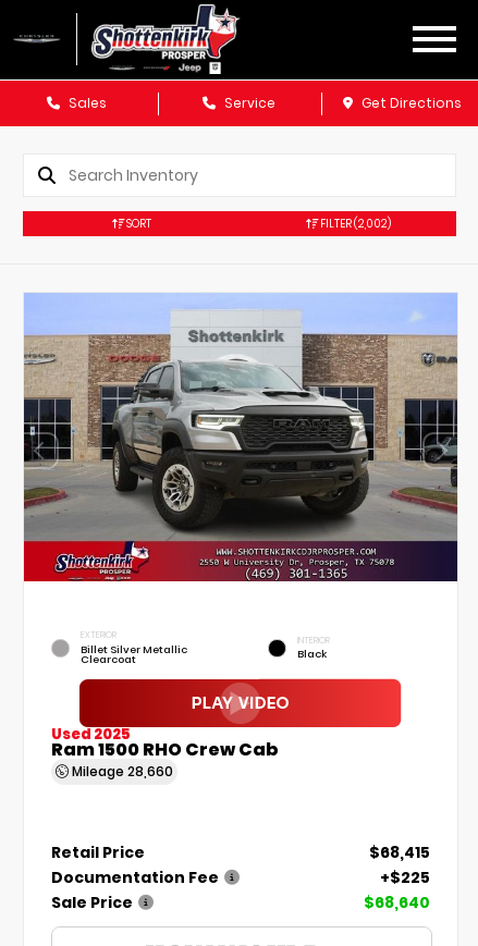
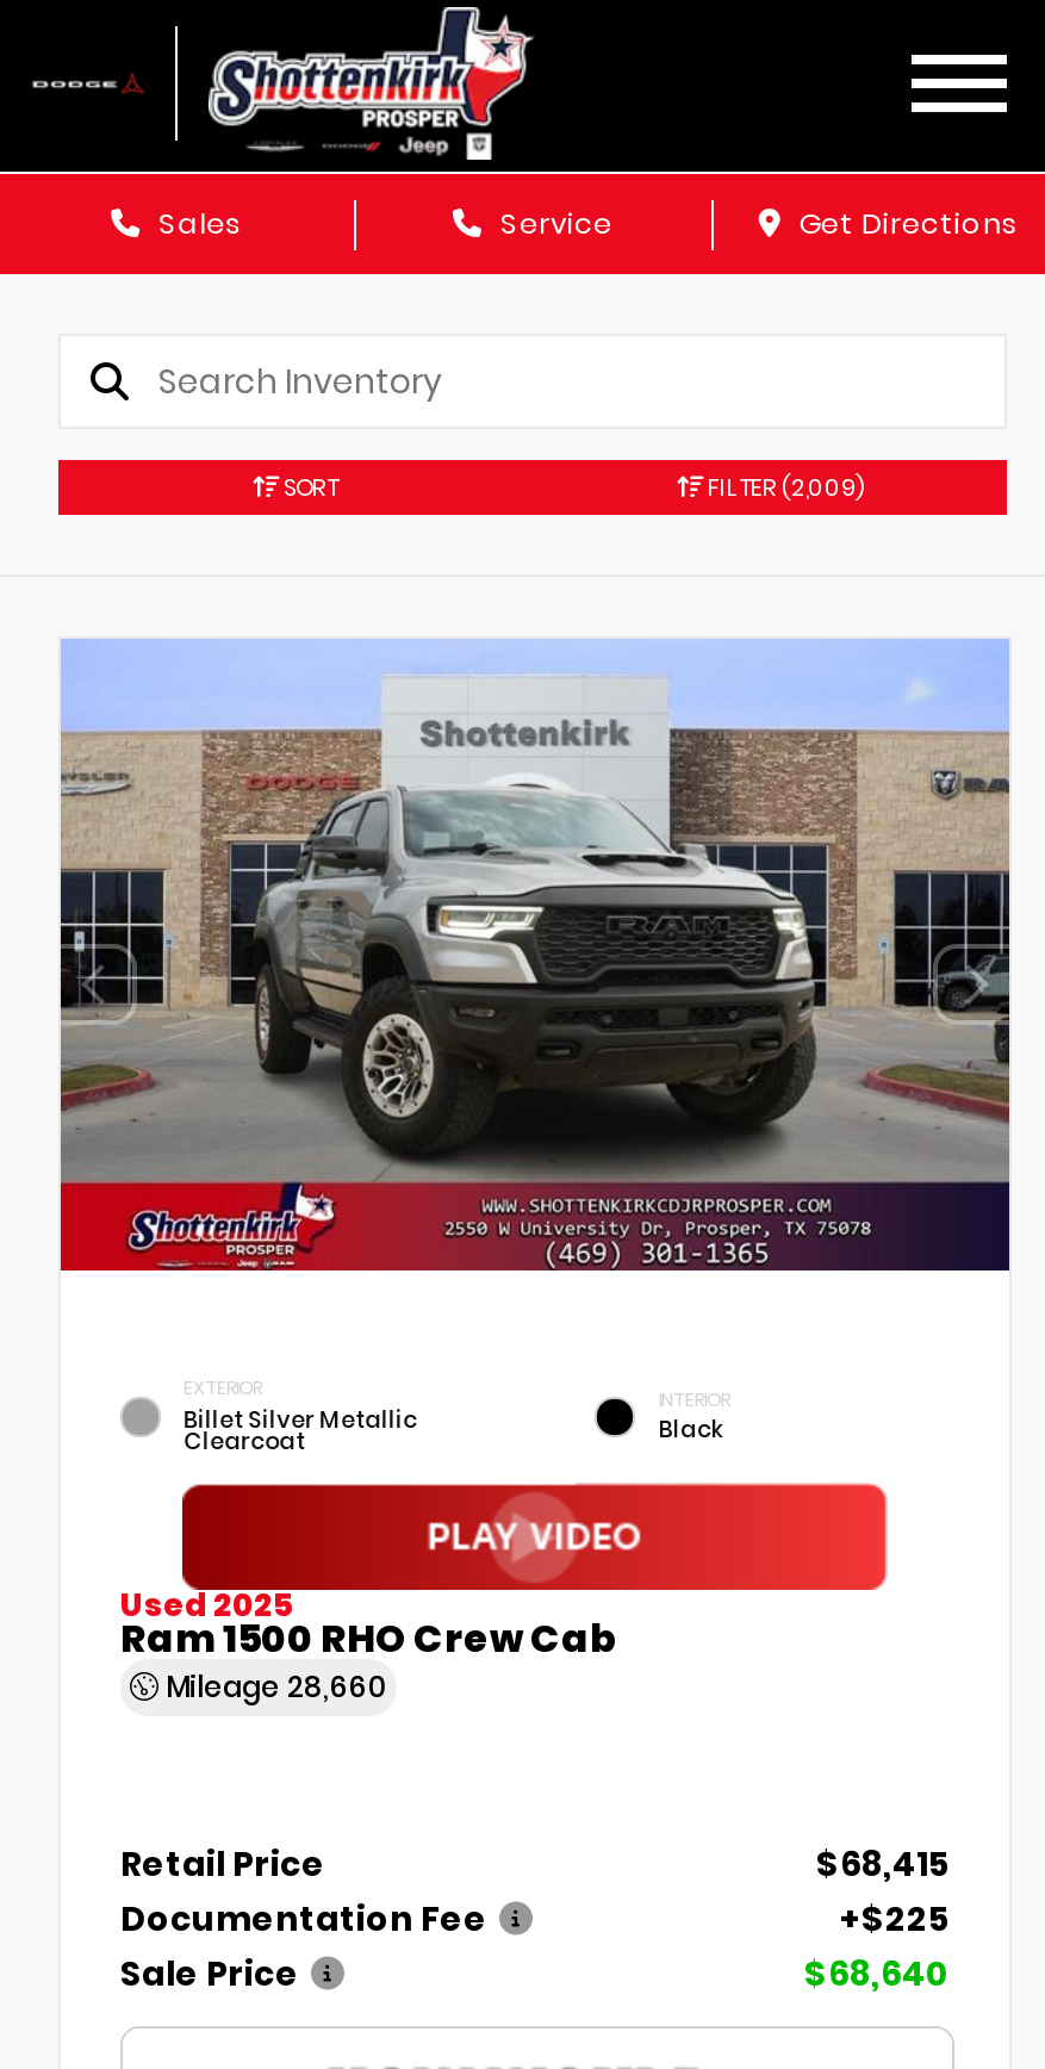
- FILTER (2,002)
+ FILTER (2,009)
